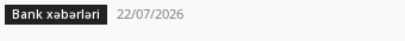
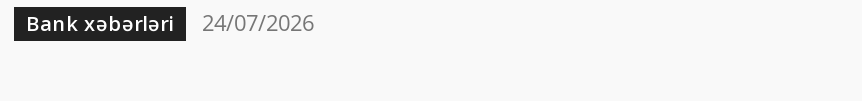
- Bank xəbərləri 22/07/2026
+ Bank xəbərləri 24/07/2026
